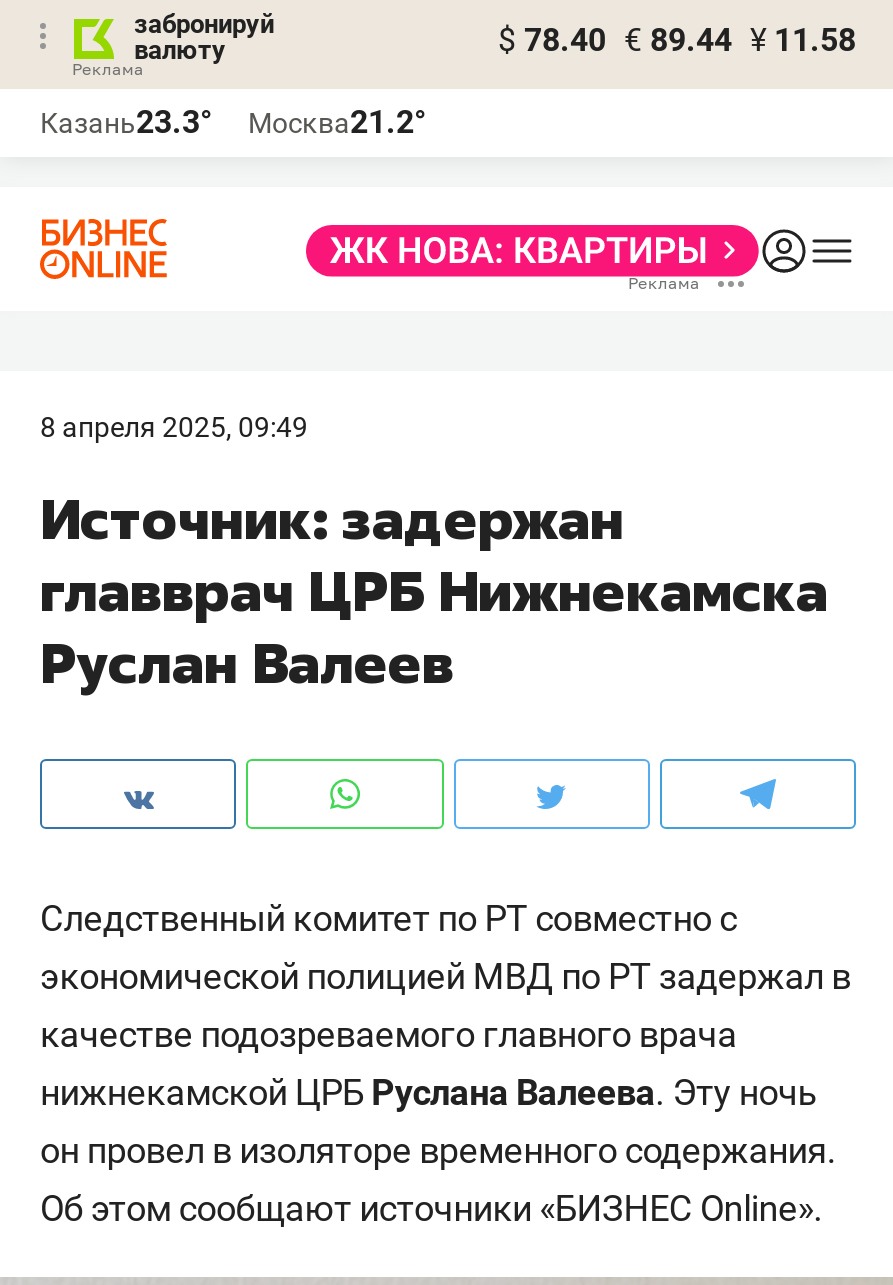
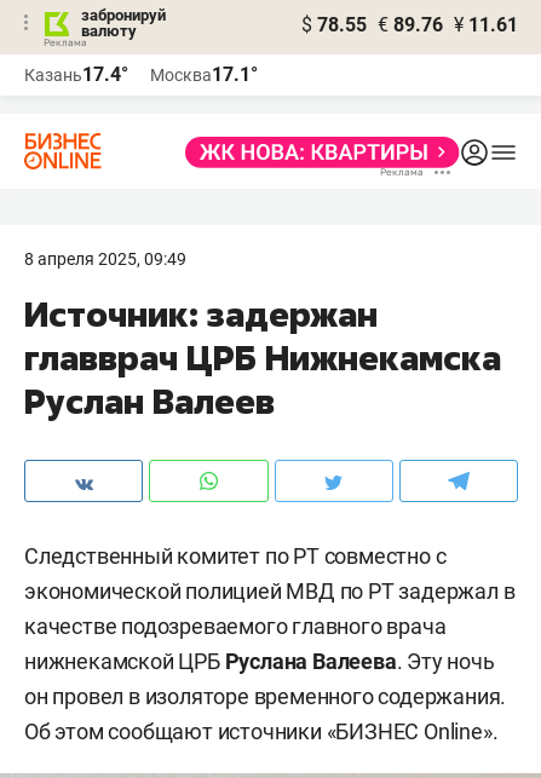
- $ 78.40 € 89.44 ¥ 11.58
+ $ 78.55 € 89.76 ¥ 11.61

- Казань23.3°
+ Казань17.4°

- Москва21.2°
+ Москва17.1°
